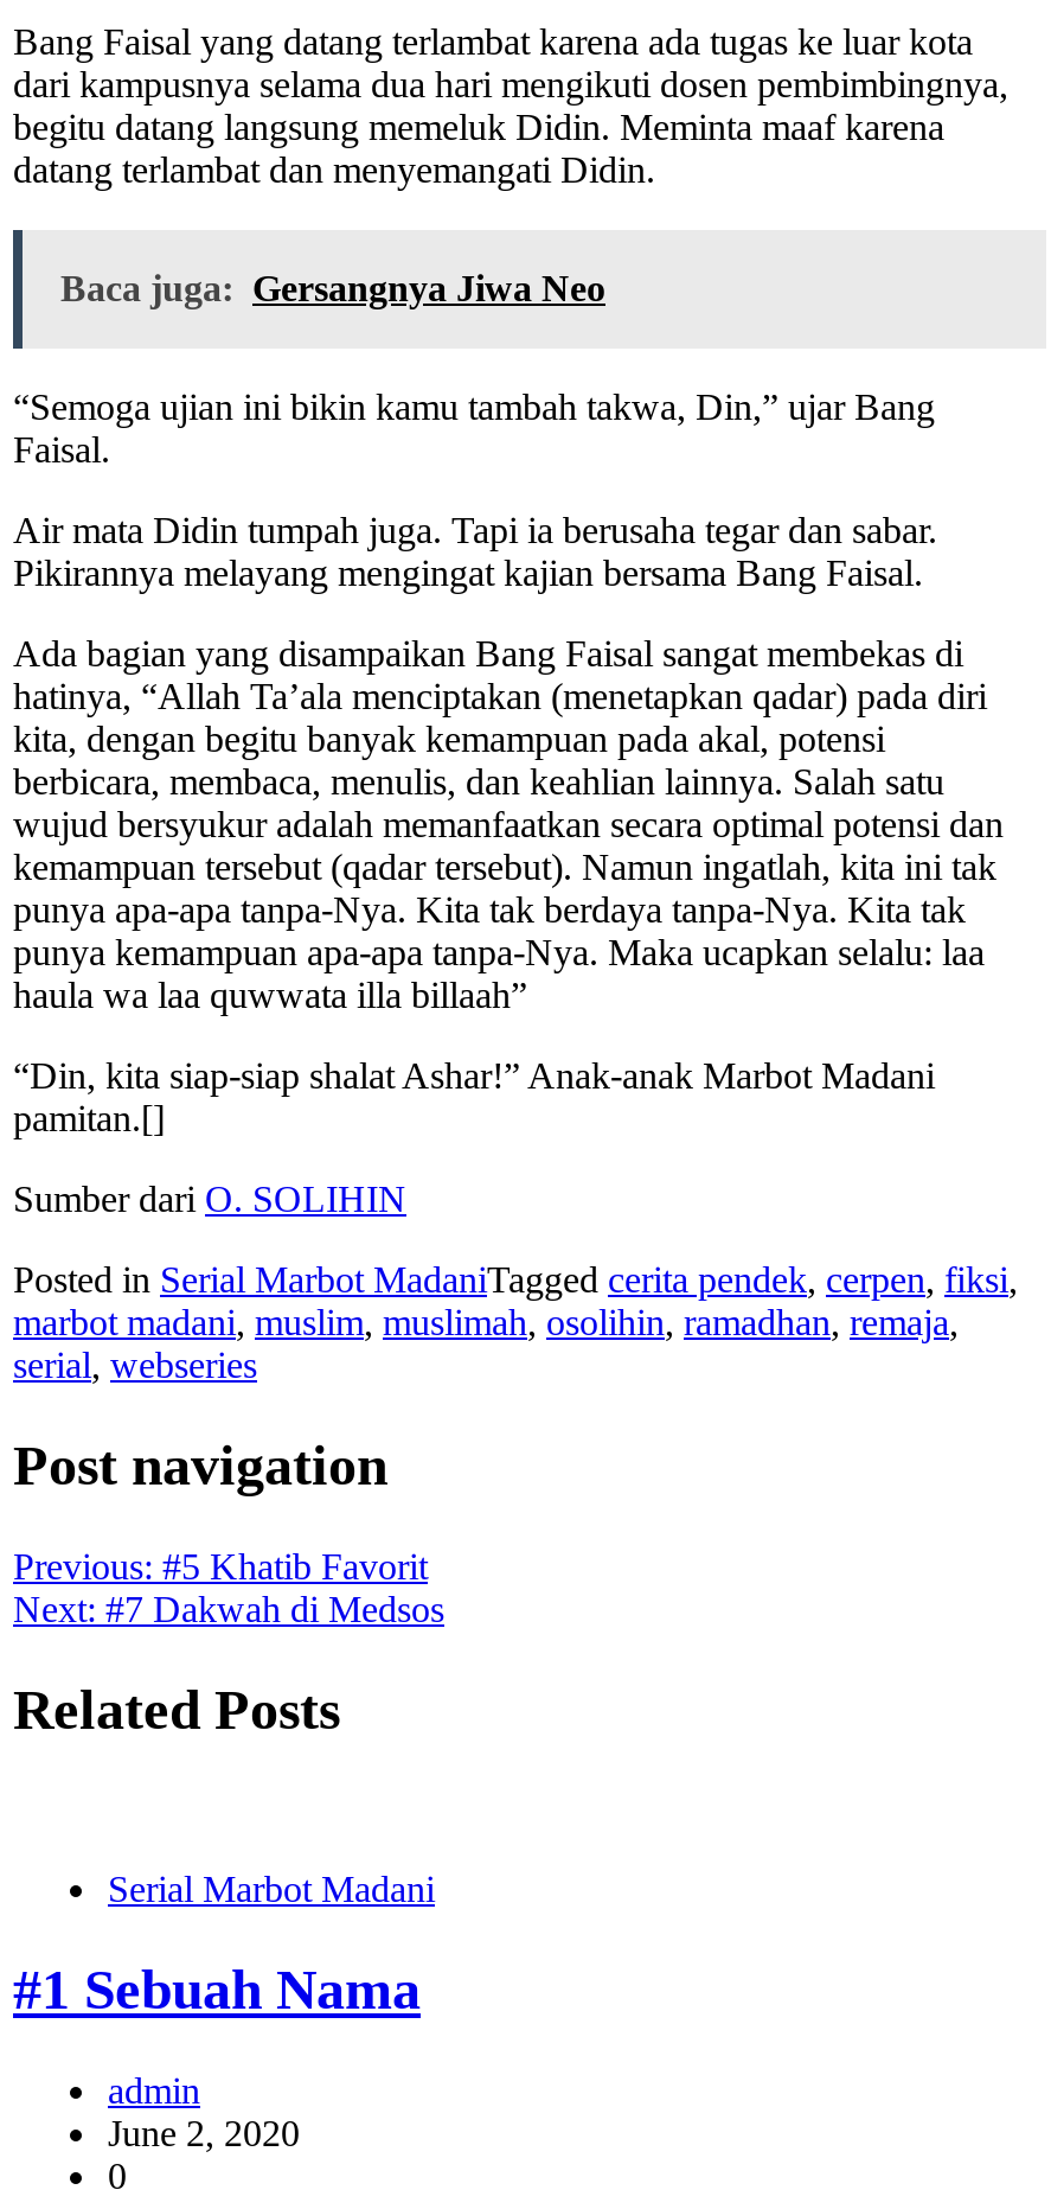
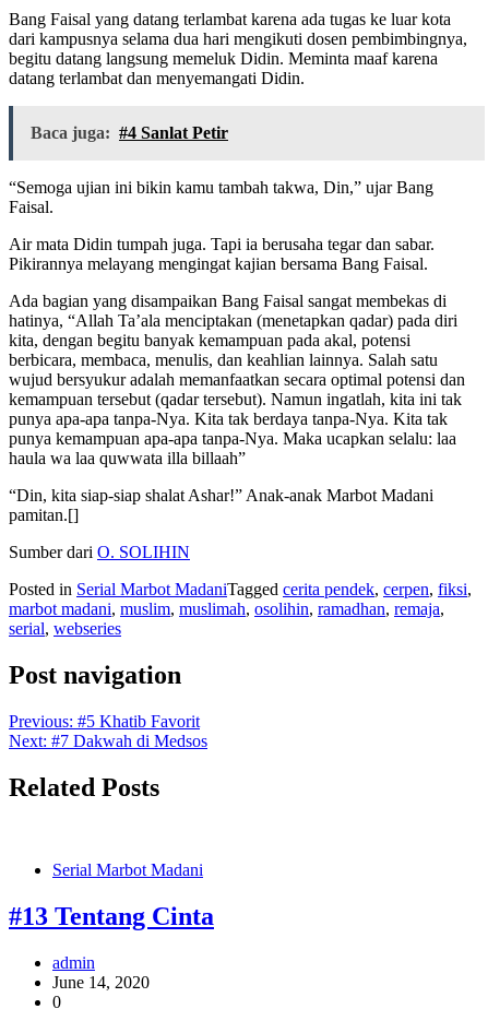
- Baca juga: Gersangnya Jiwa Neo
+ Baca juga: #4 Sanlat Petir

- #1 Sebuah Nama
+ #13 Tentang Cinta

- June 2, 2020
+ June 14, 2020
